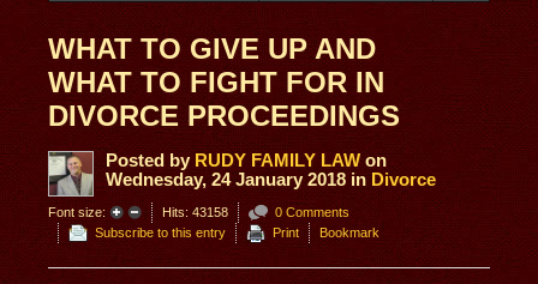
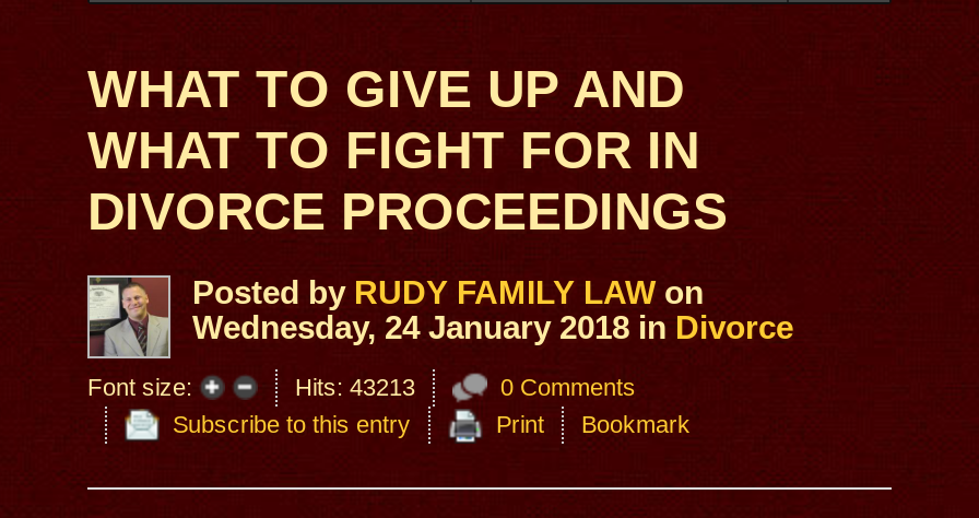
- Hits: 43158
+ Hits: 43213
